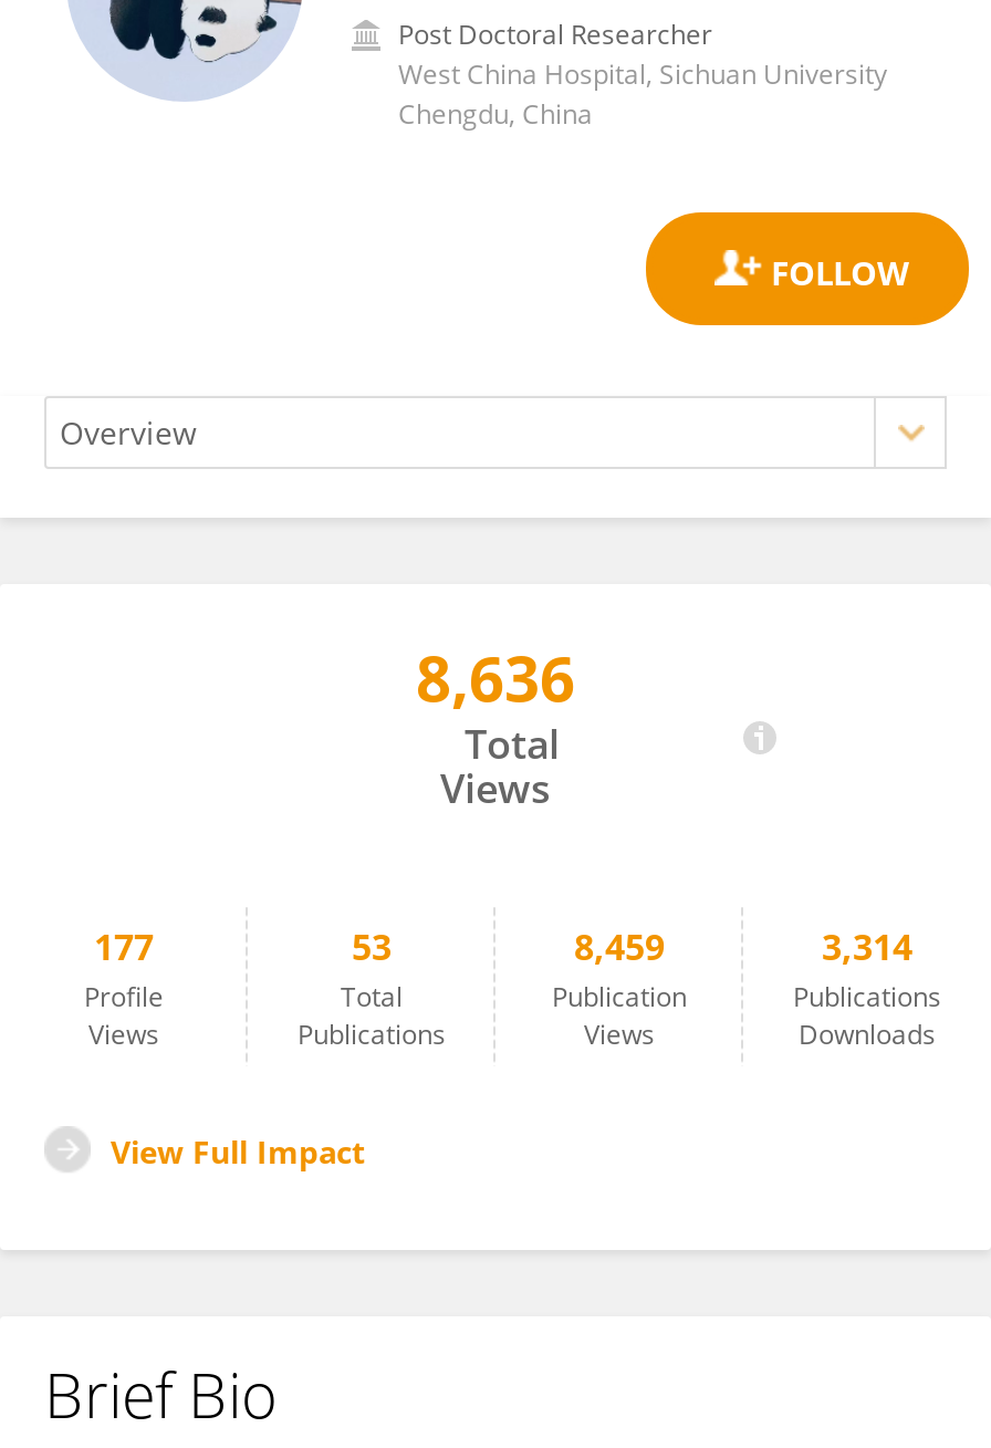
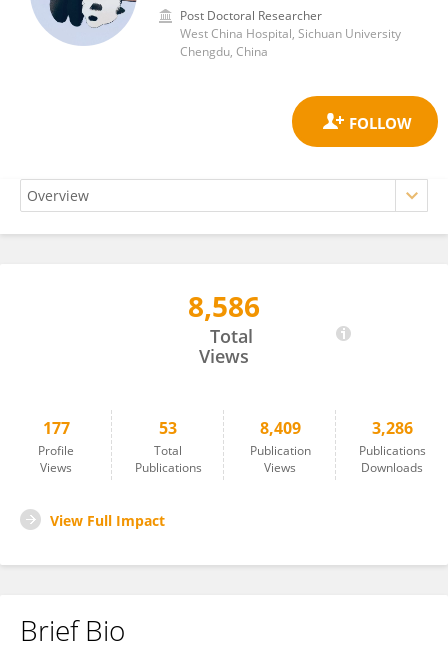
- 8,636
+ 8,586

- 8,459
+ 8,409

- 3,314
+ 3,286
